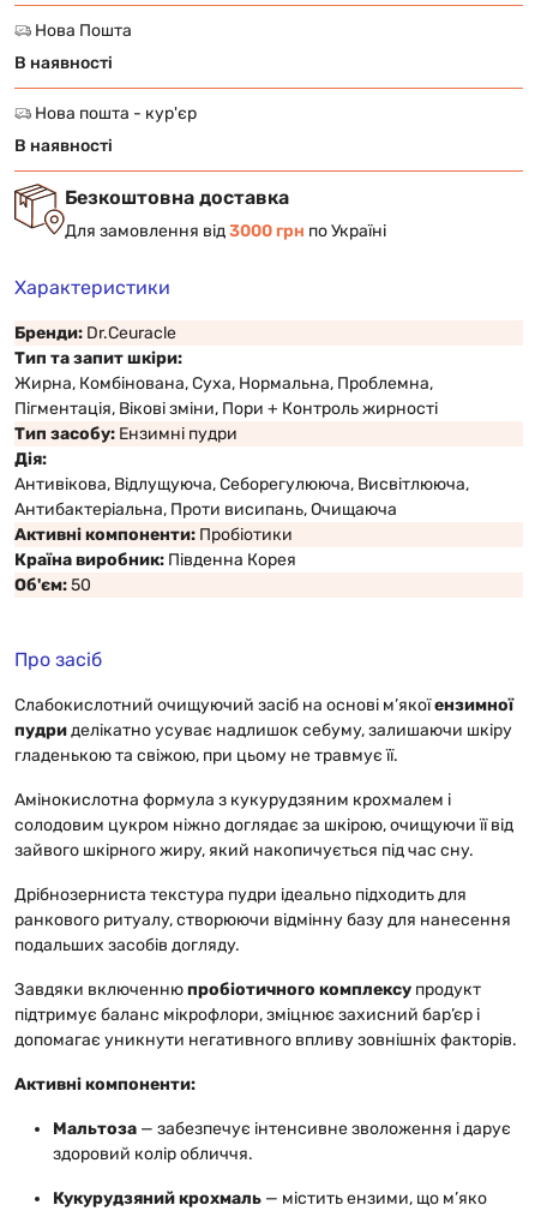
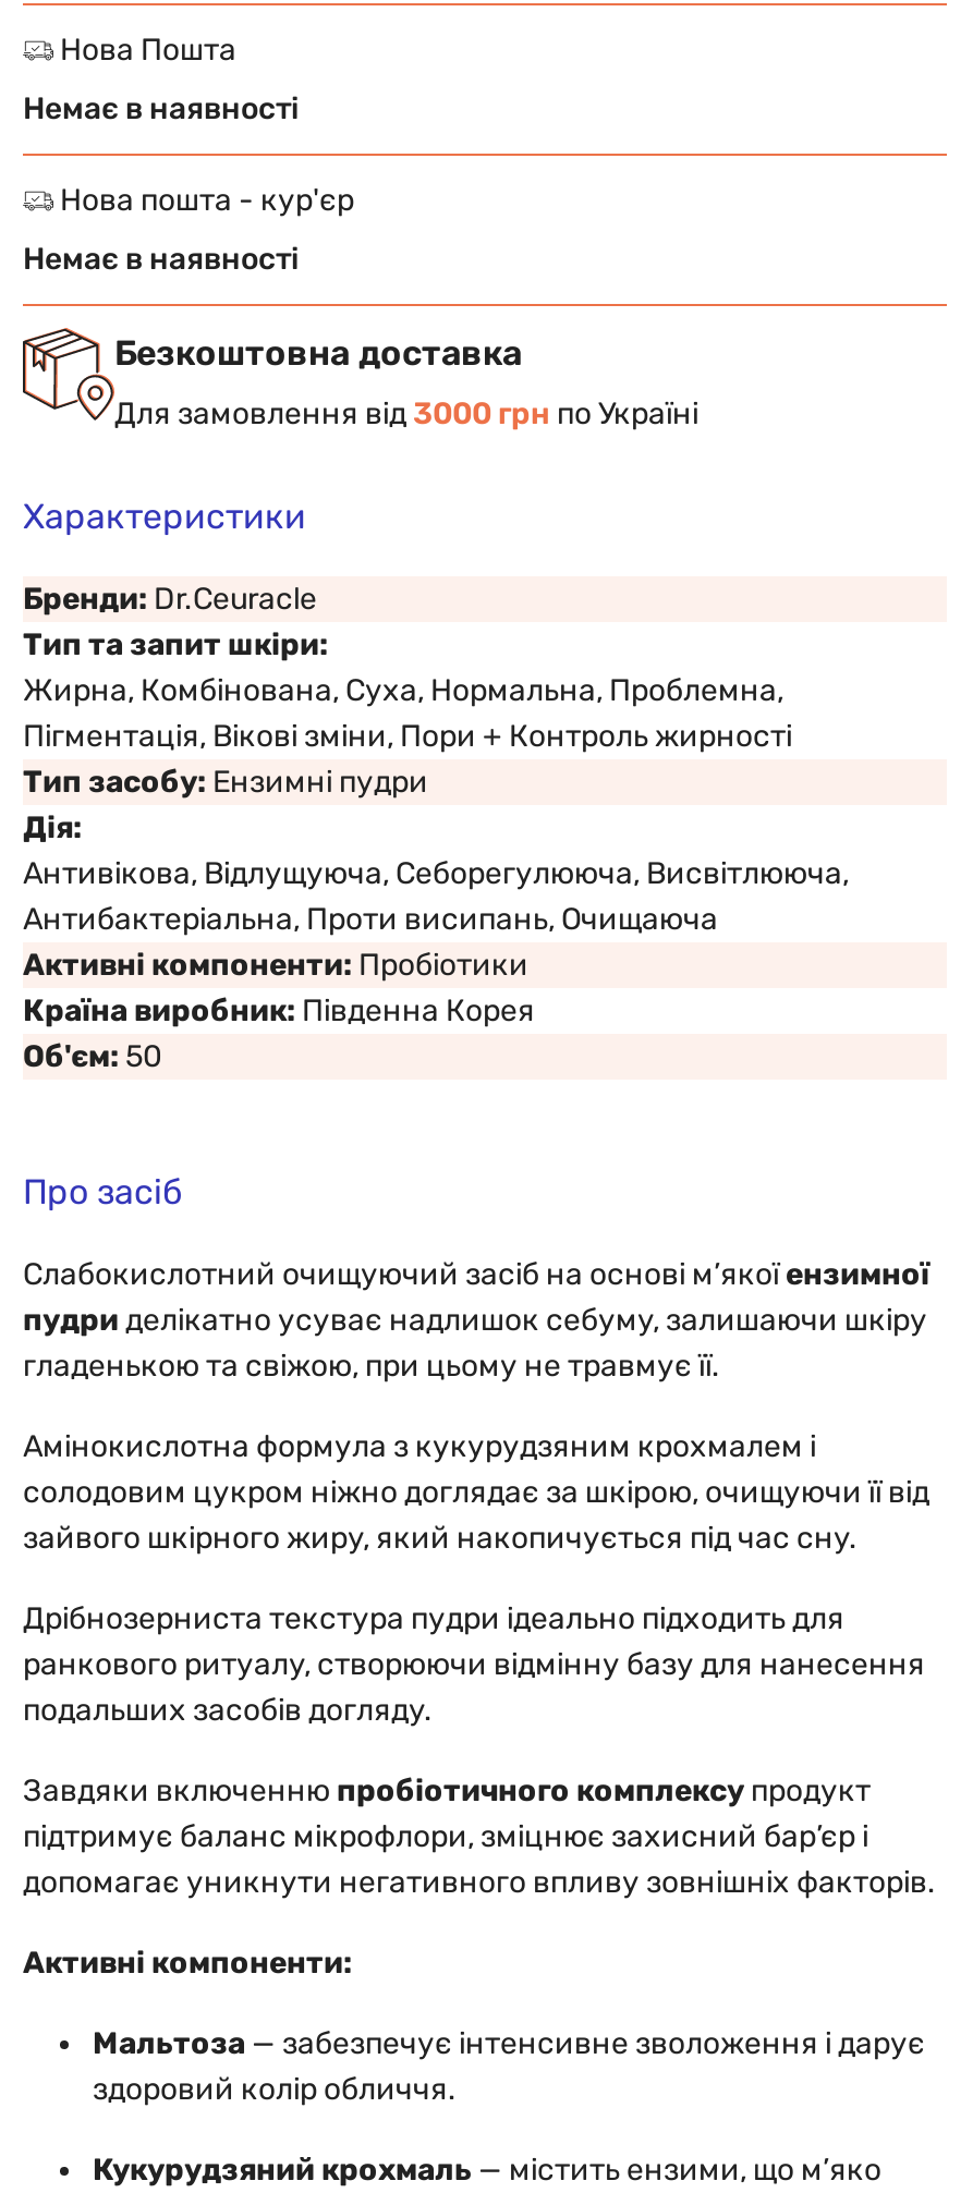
- В наявності
+ Немає в наявності

- В наявності
+ Немає в наявності
